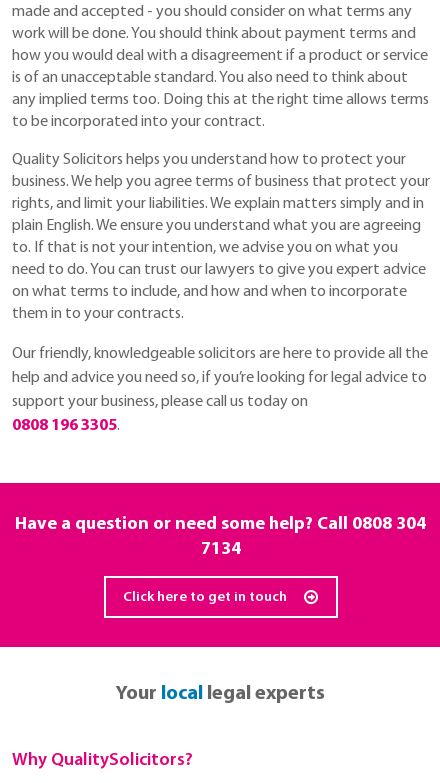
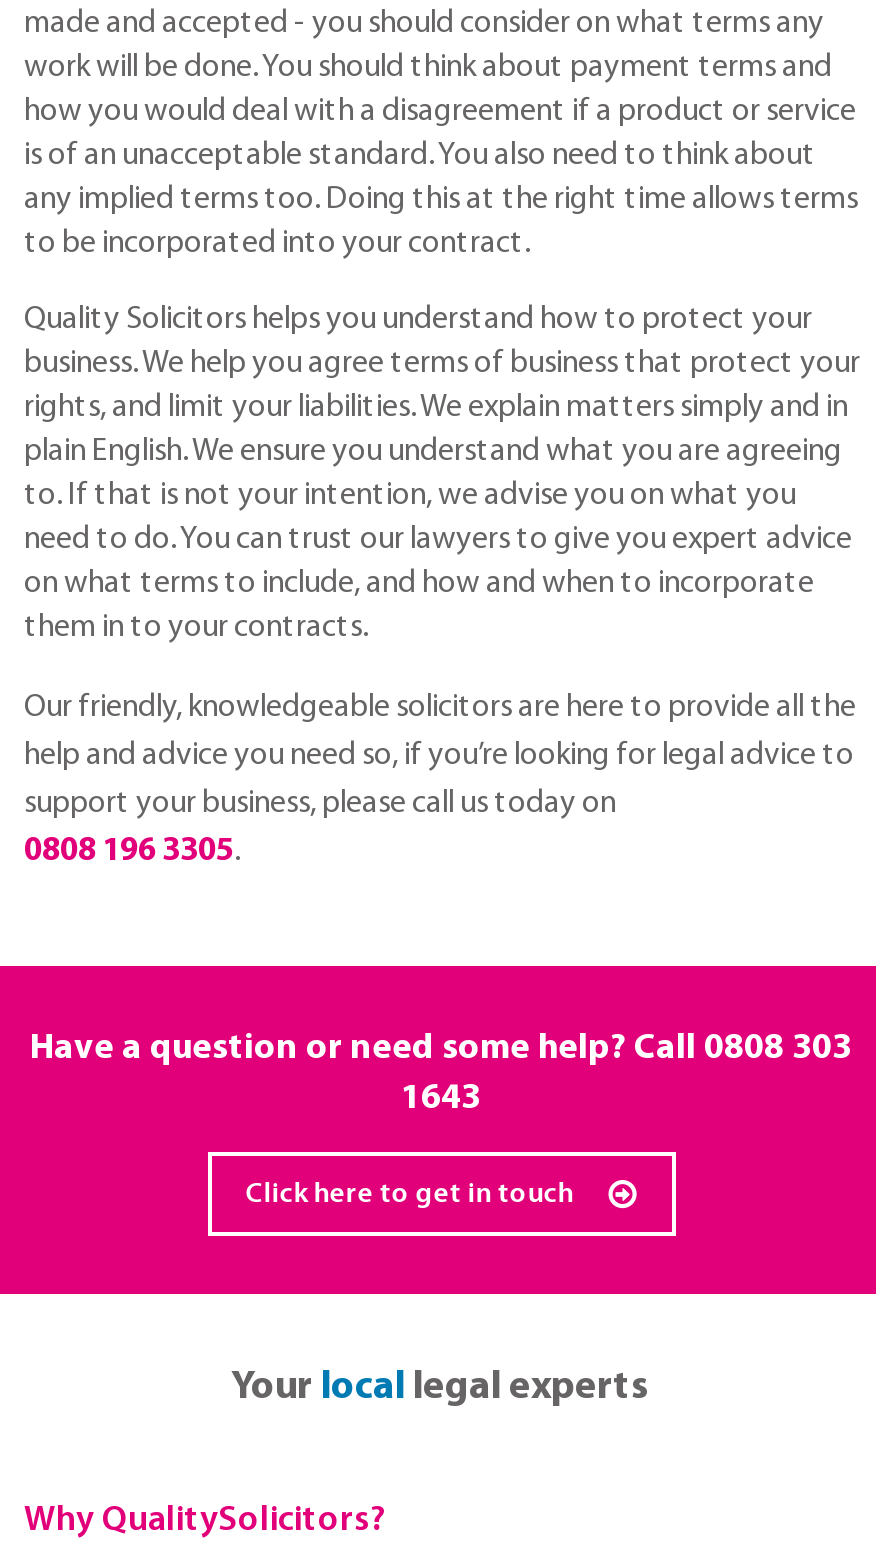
- Have a question or need some help? Call 0808 304
+ Have a question or need some help? Call 0808 303

- 7134
+ 1643
